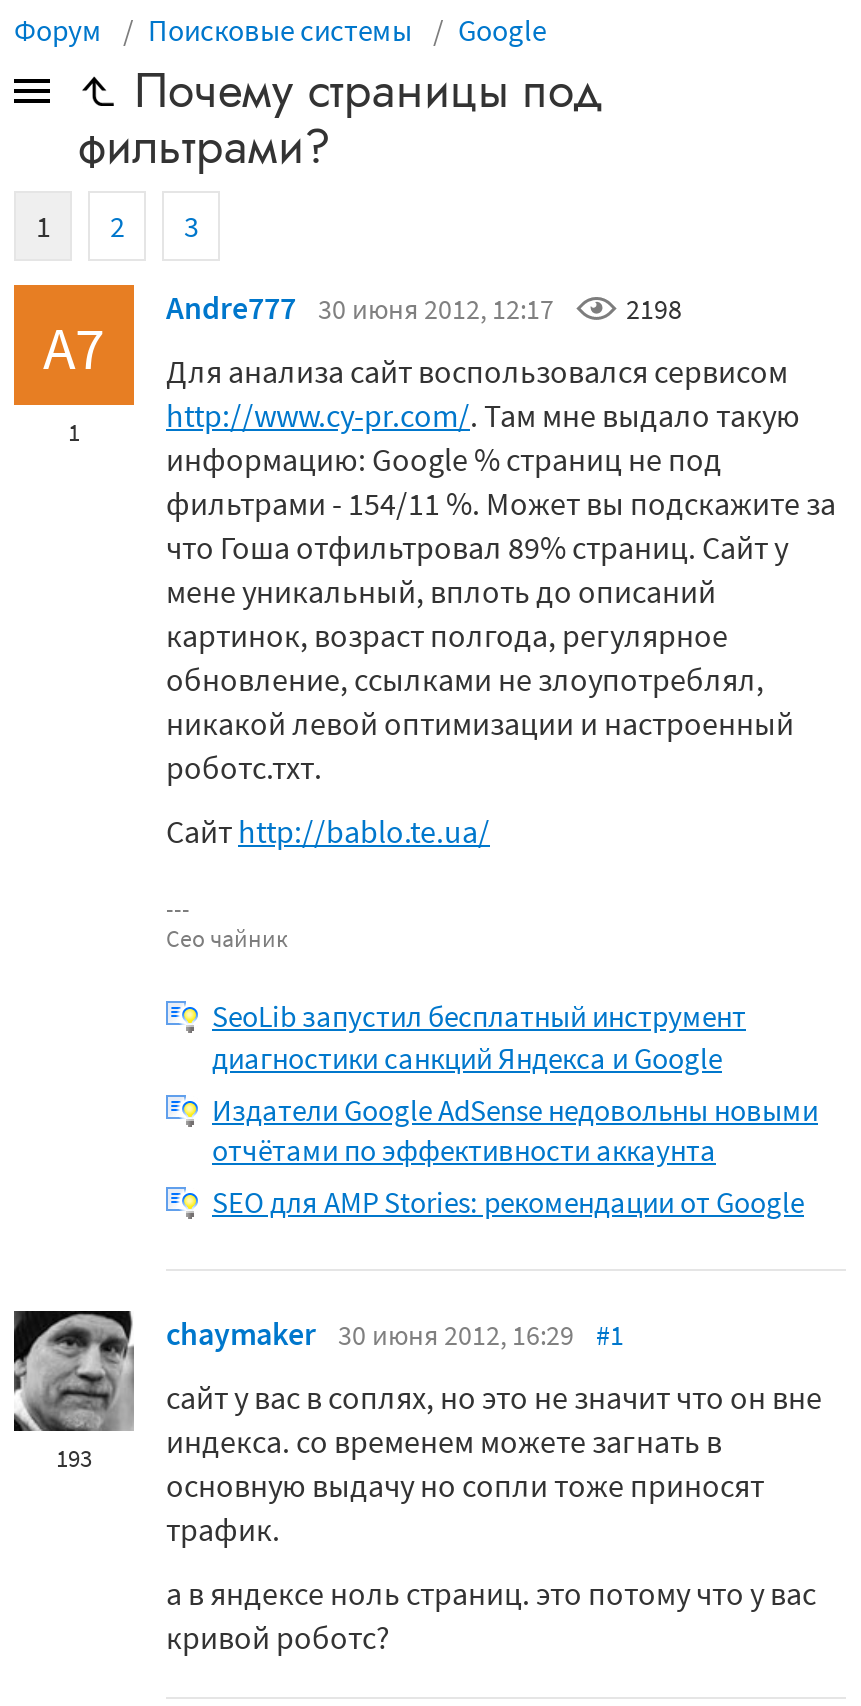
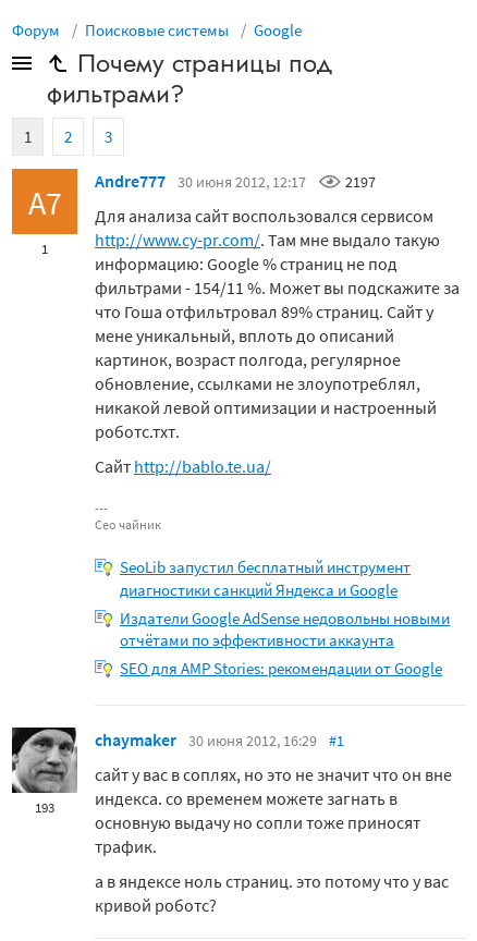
- Andre777 30 июня 2012, 12:17 2198
+ Andre777 30 июня 2012, 12:17 2197
